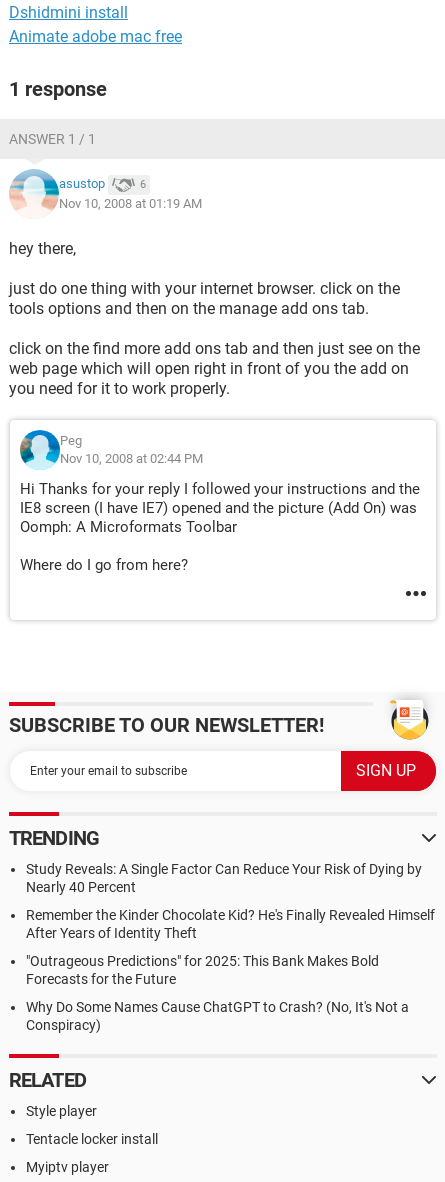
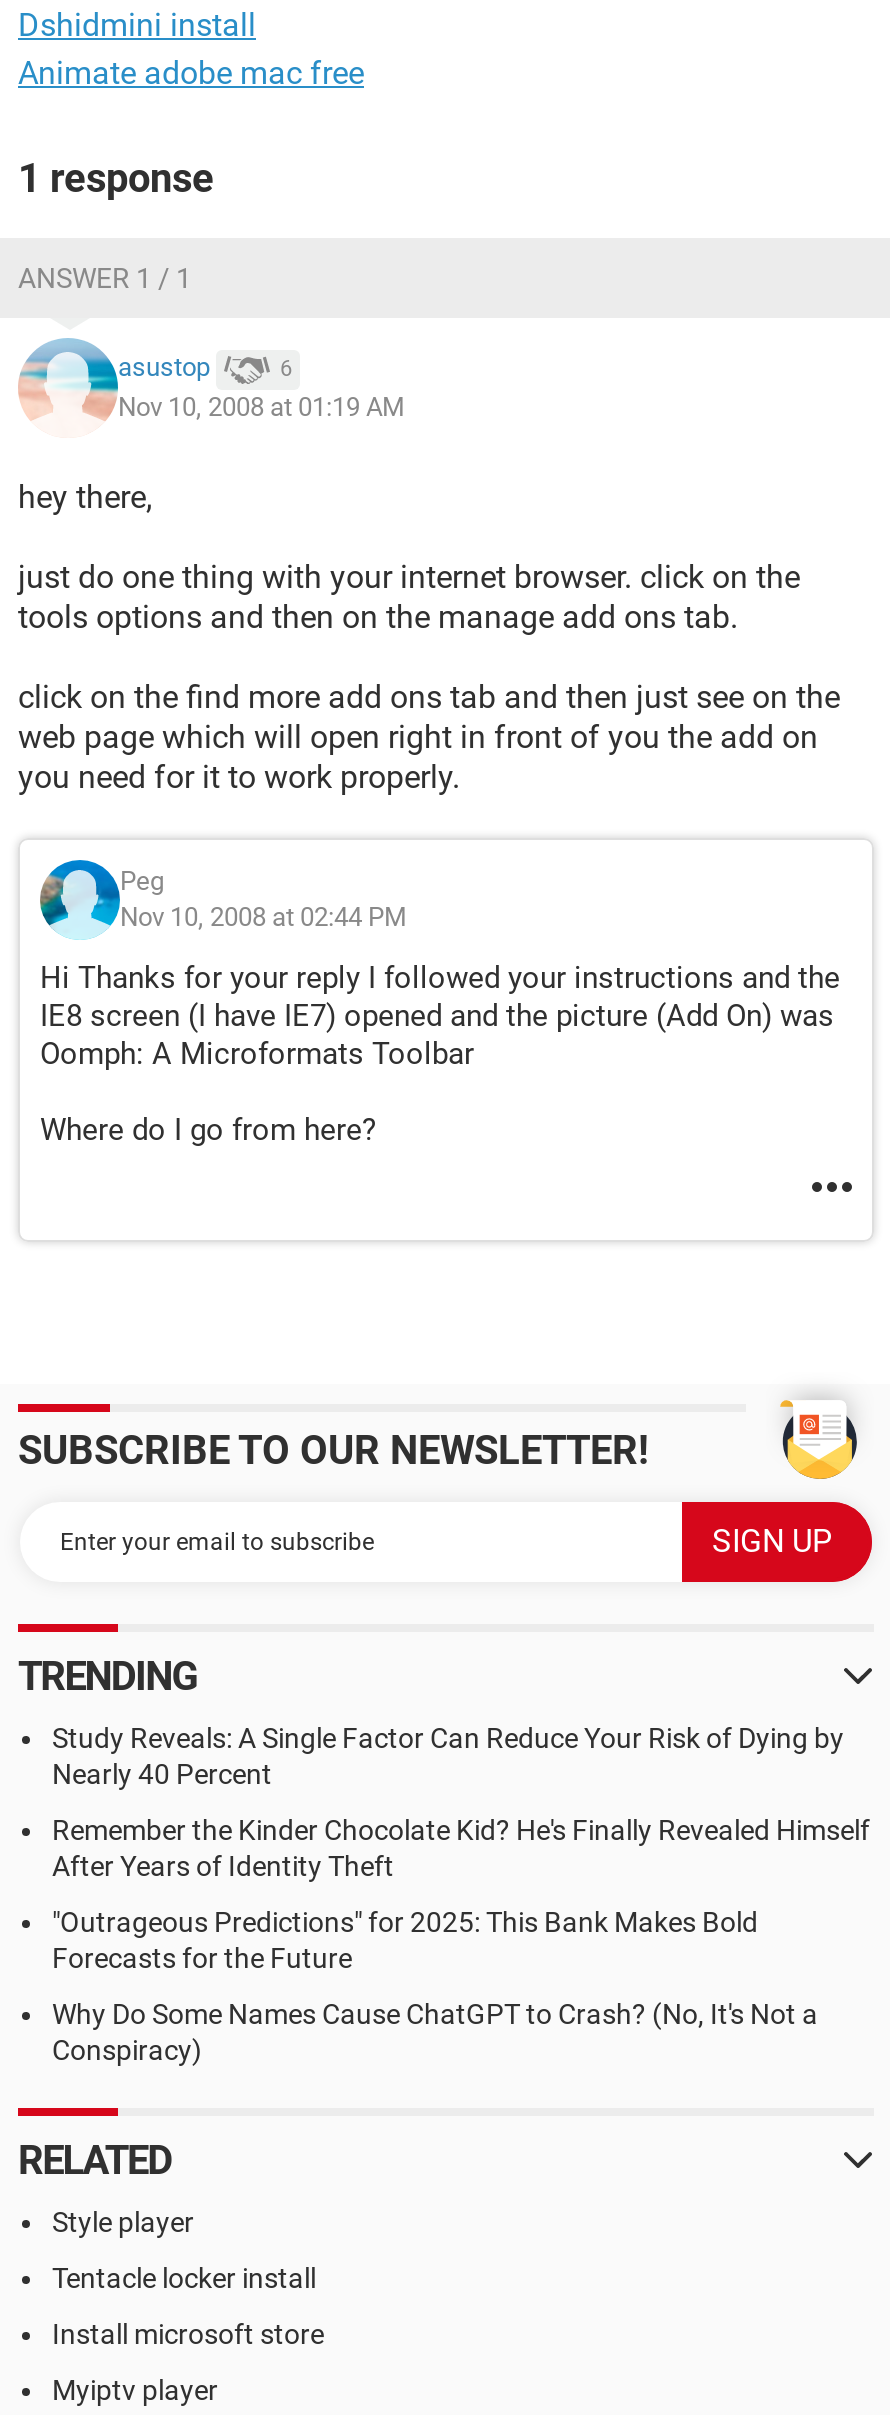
+ Install microsoft store
